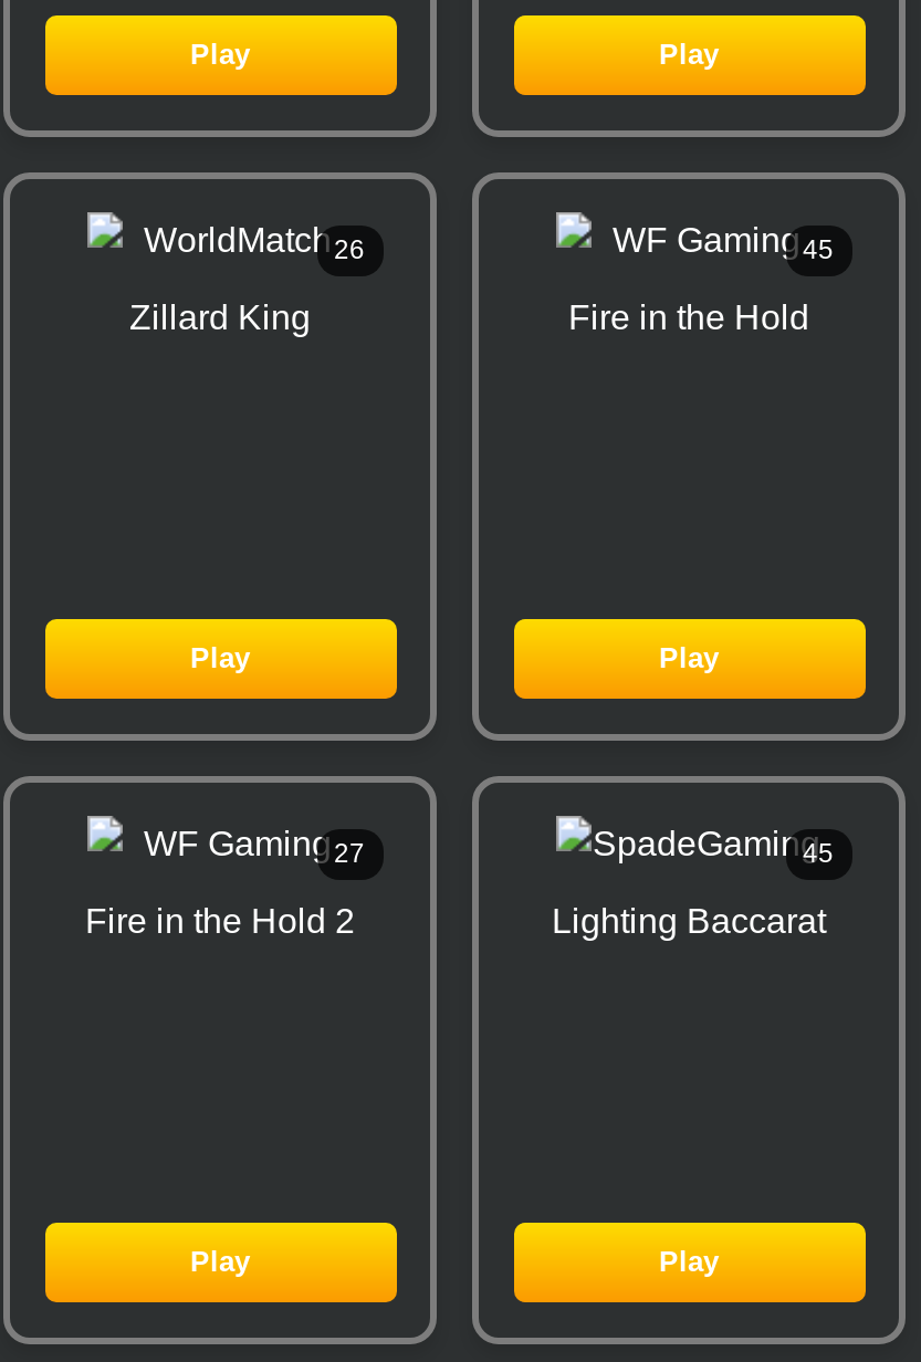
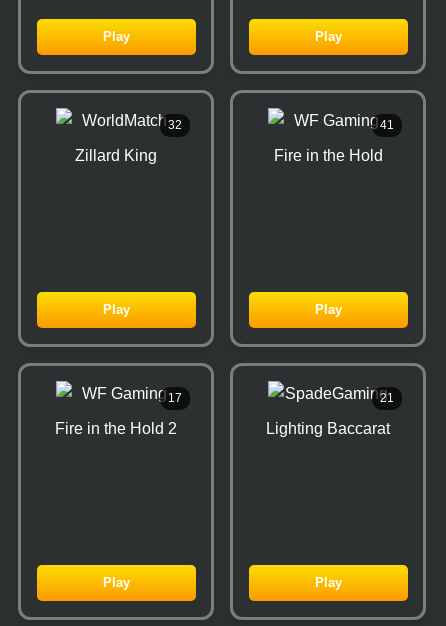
- 26
+ 32

- 45
+ 41

- 27
+ 17

- 45
+ 21
